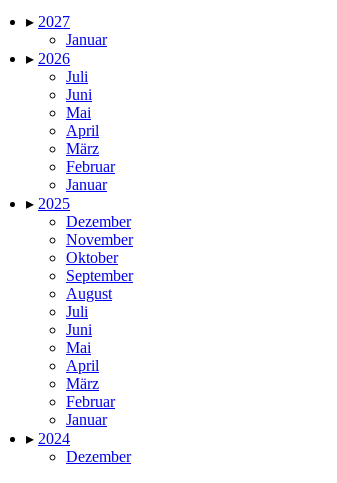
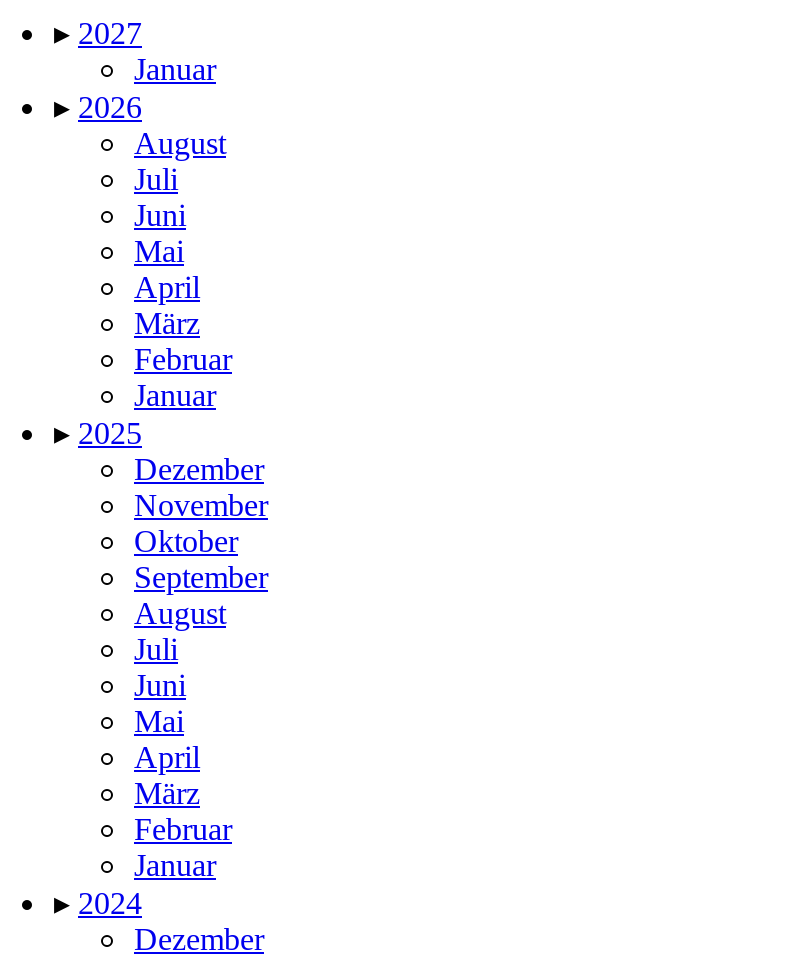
+ August
